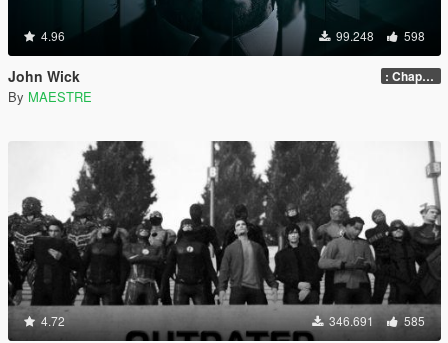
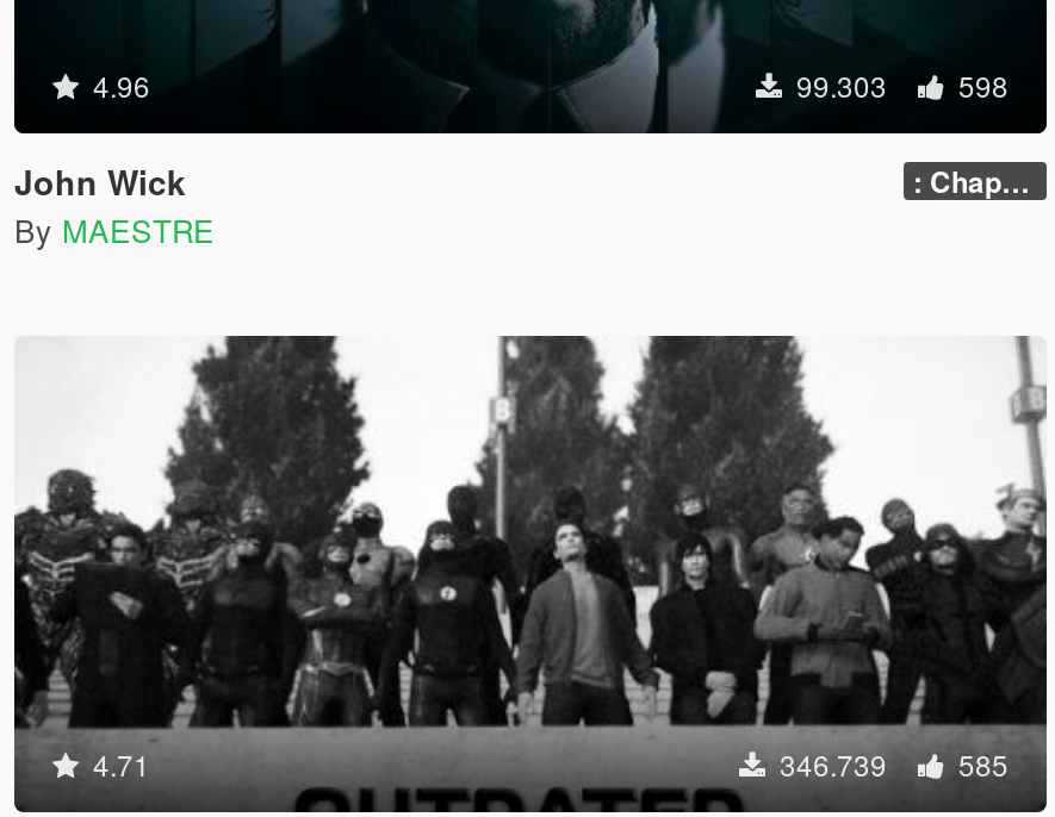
- 99.248 598
+ 99.303 598

- 4.72
+ 4.71

- 346.691 585
+ 346.739 585
